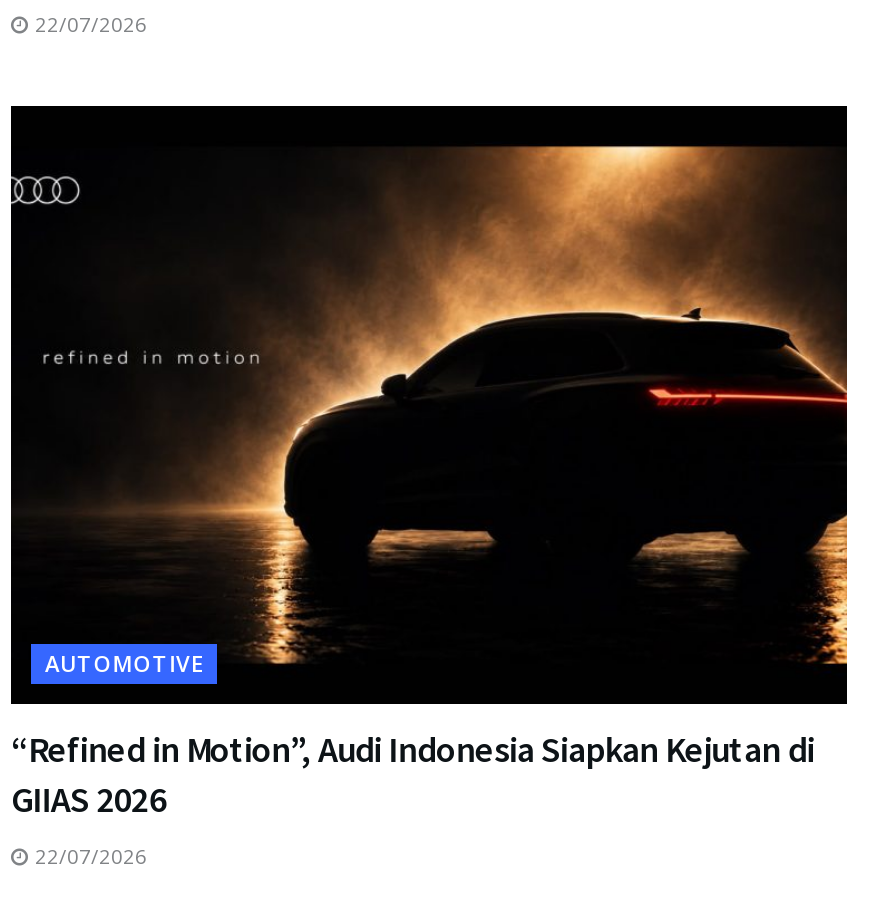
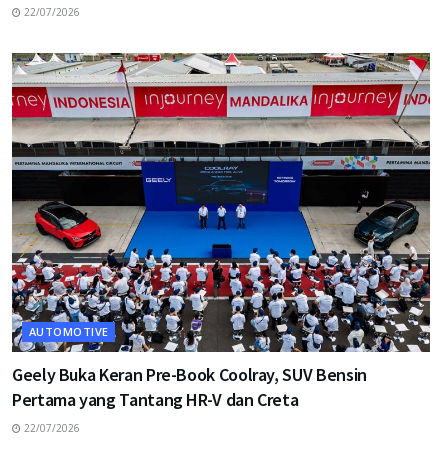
- [image]
- “Refined in Motion”, Audi Indonesia Siapkan Kejutan di
- GIIAS 2026
+ [image]
+ Geely Buka Keran Pre-Book Coolray, SUV Bensin
+ Pertama yang Tantang HR-V dan Creta
